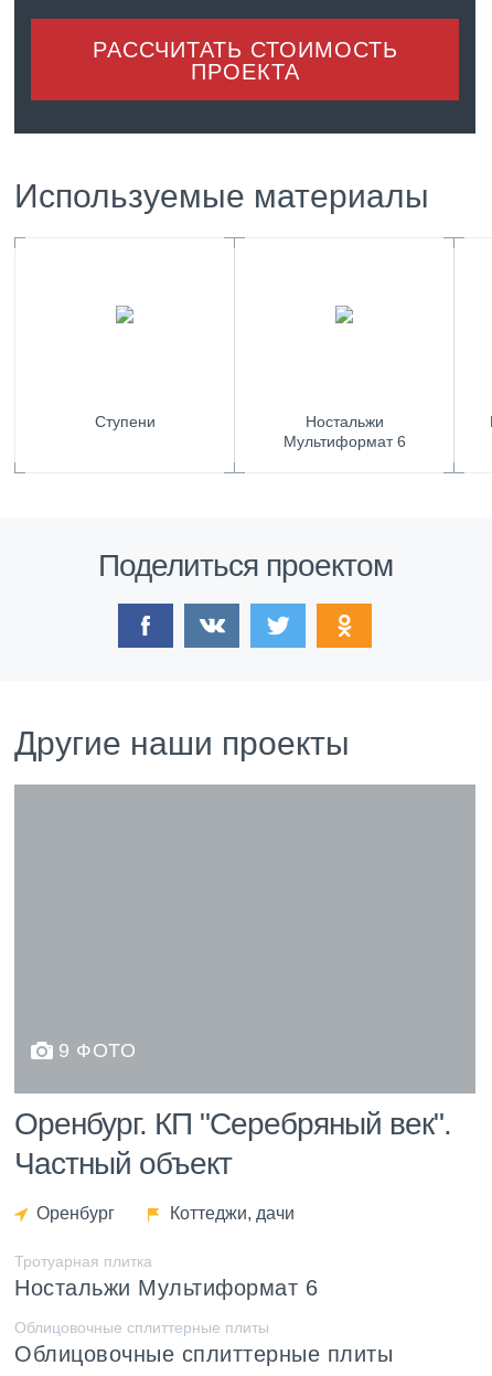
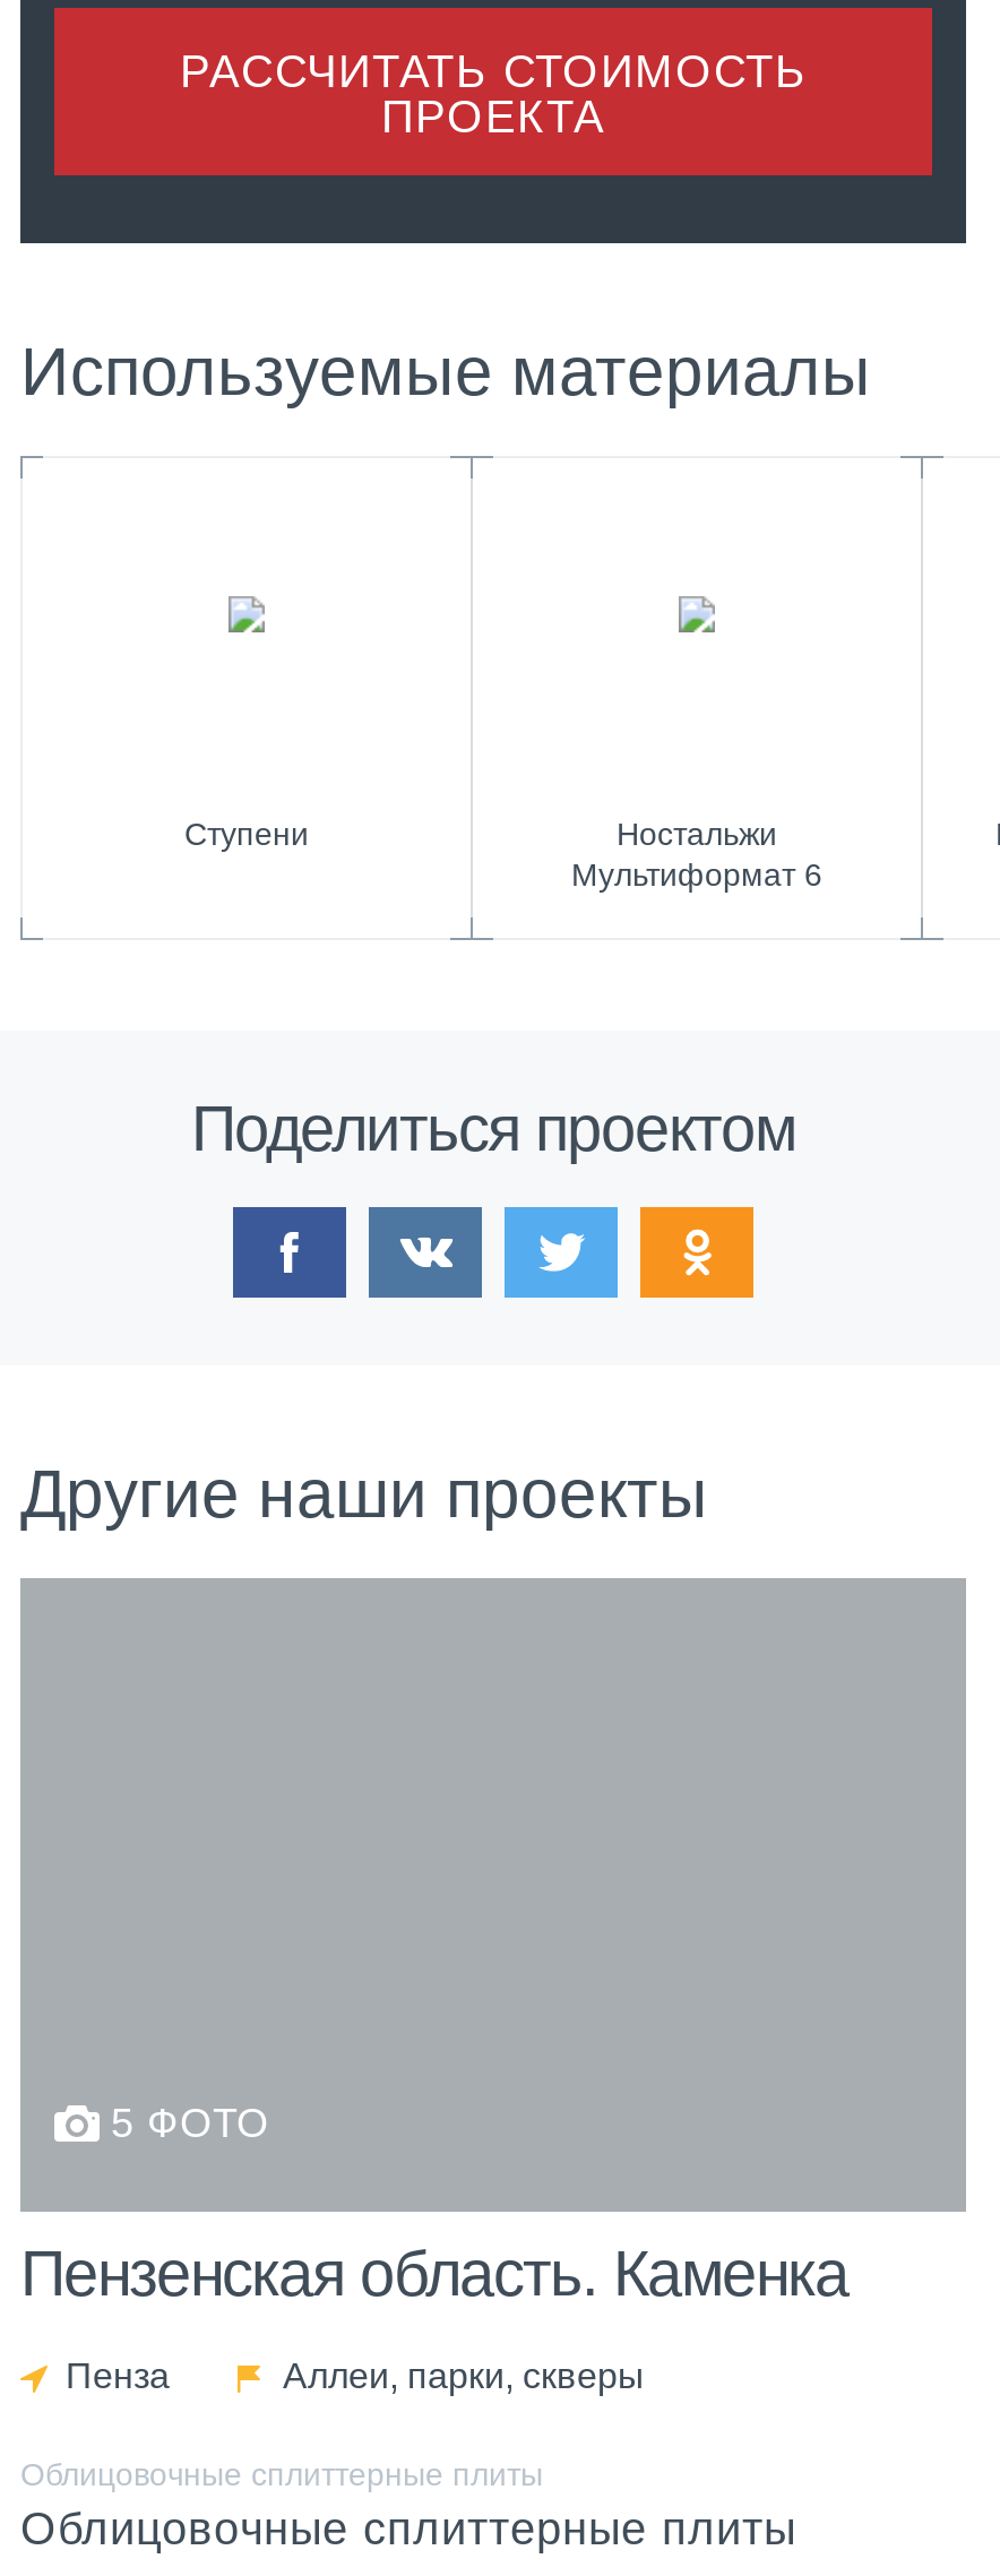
- 9 ФОТО
- Оренбург. КП "Серебряный век".
- Частный объект
- Оренбург
- Коттеджи, дачи
- Тротуарная плитка
- Ностальжи Мультиформат 6
+ 5 ФОТО
+ Пензенская область. Каменка
+ Пенза
+ Аллеи, парки, скверы
